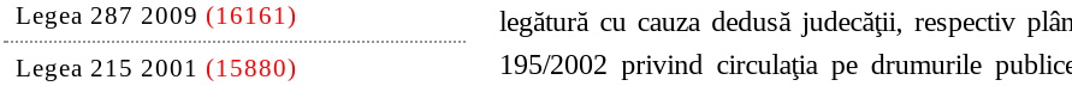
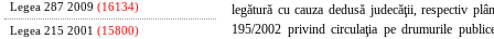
- Legea 287 2009 (16161)
+ Legea 287 2009 (16134)

- Legea 215 2001 (15880)
+ Legea 215 2001 (15800)
